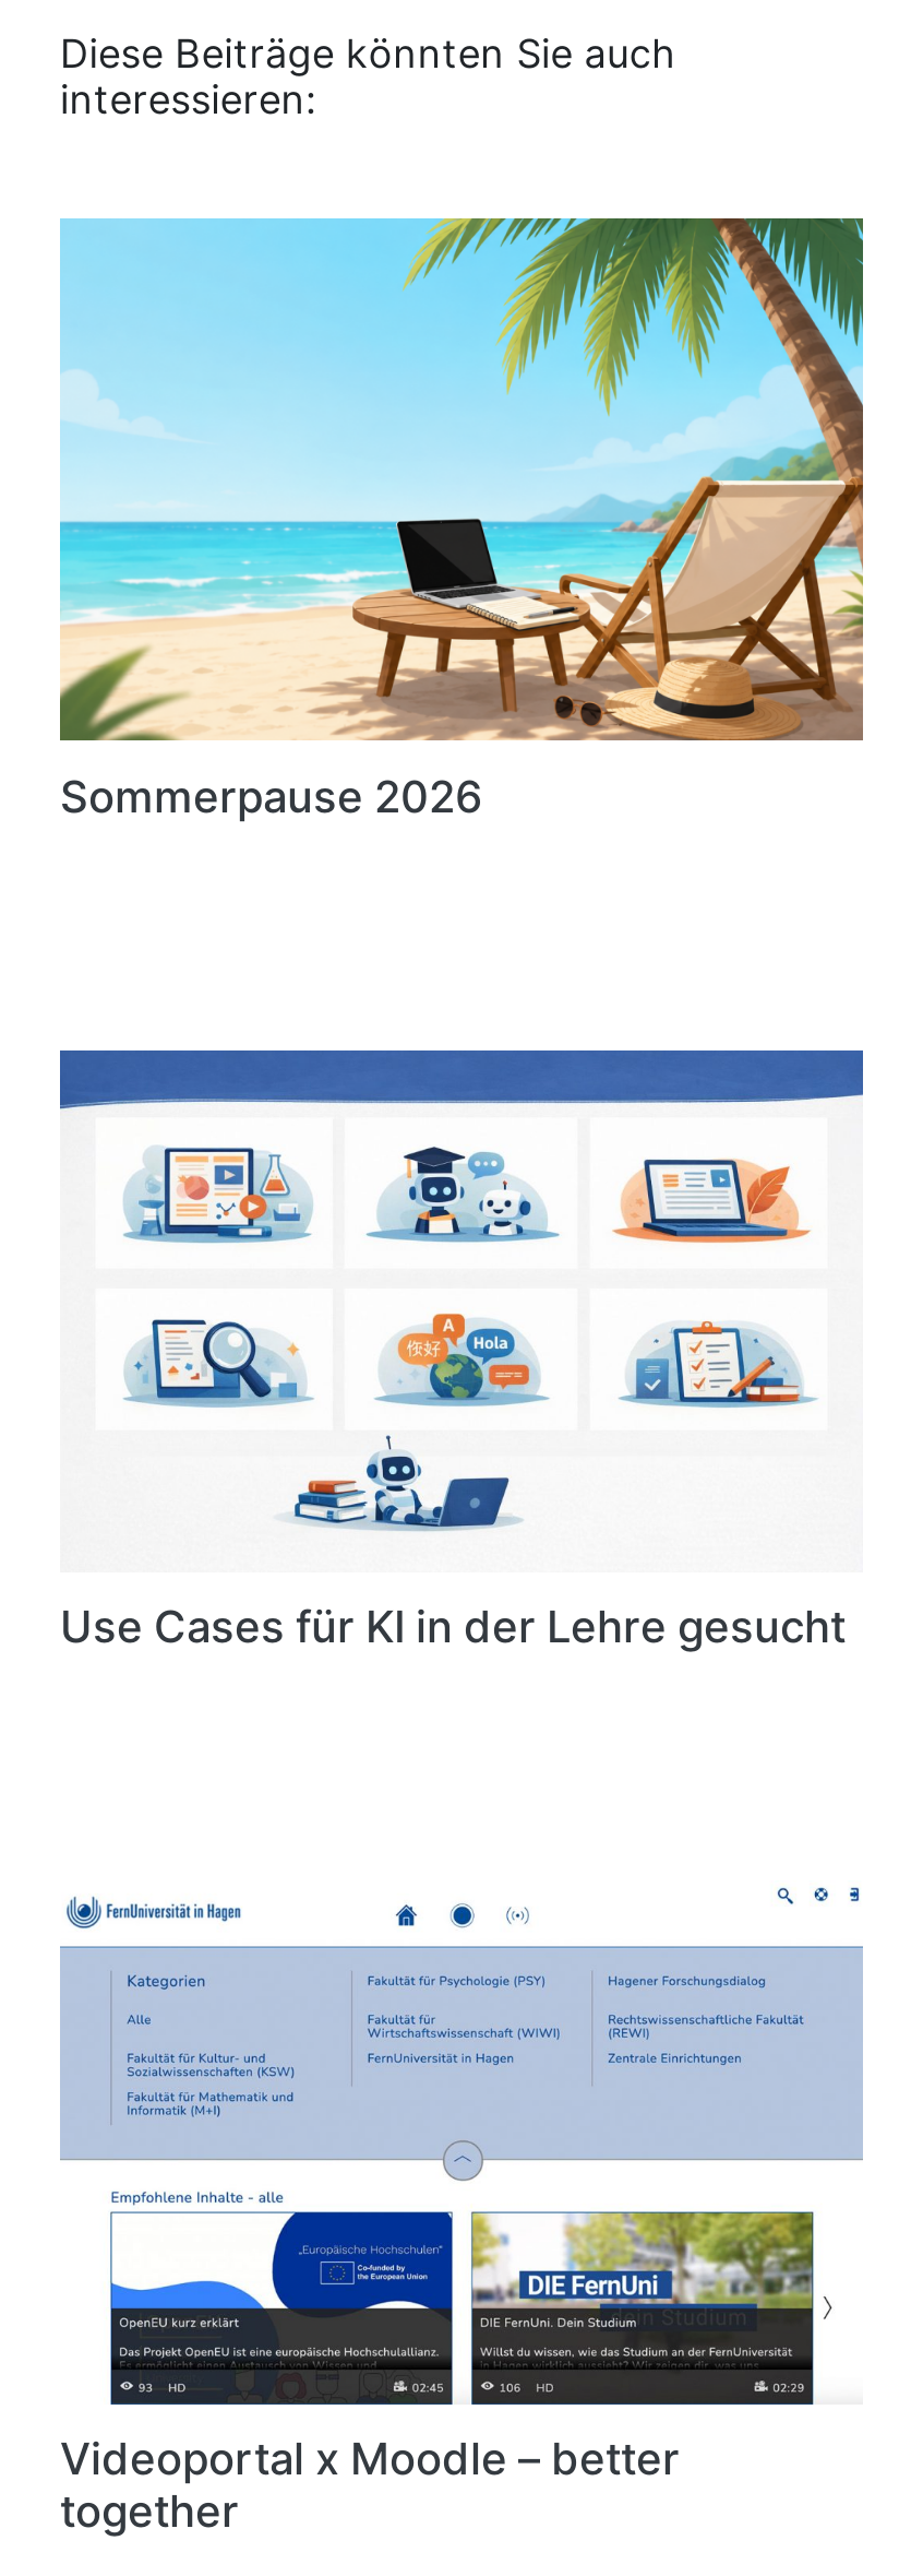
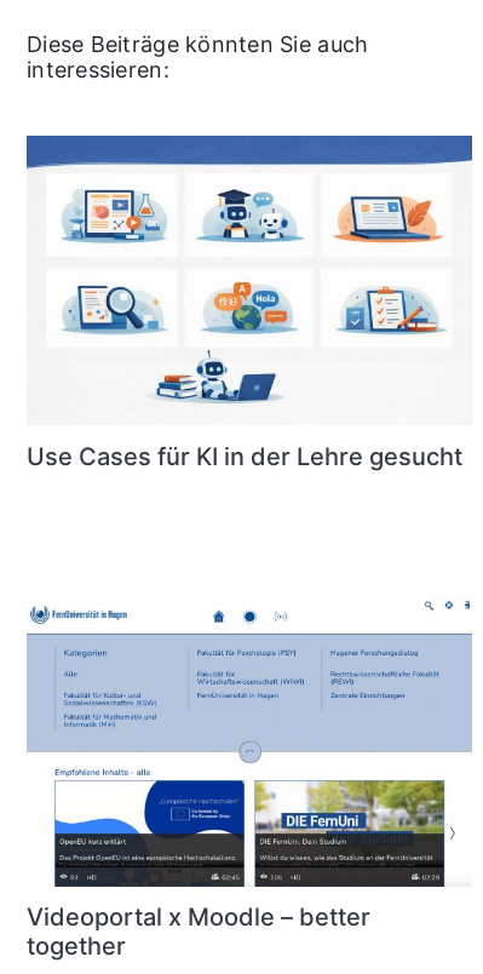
- [image]
- Sommerpause 2026
